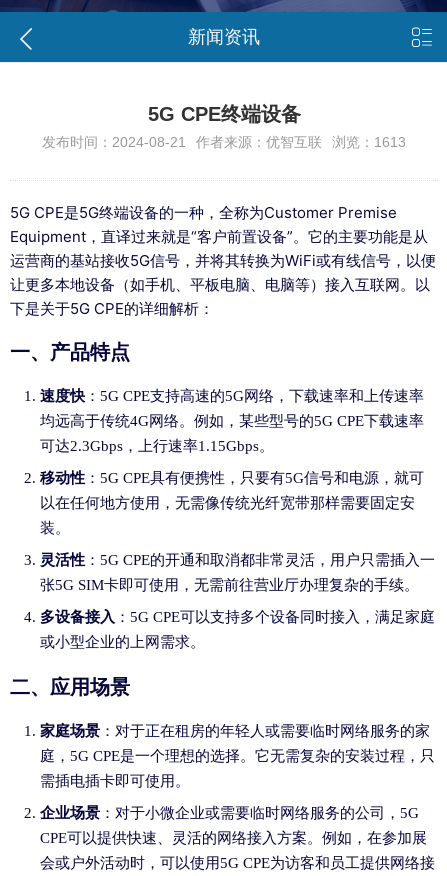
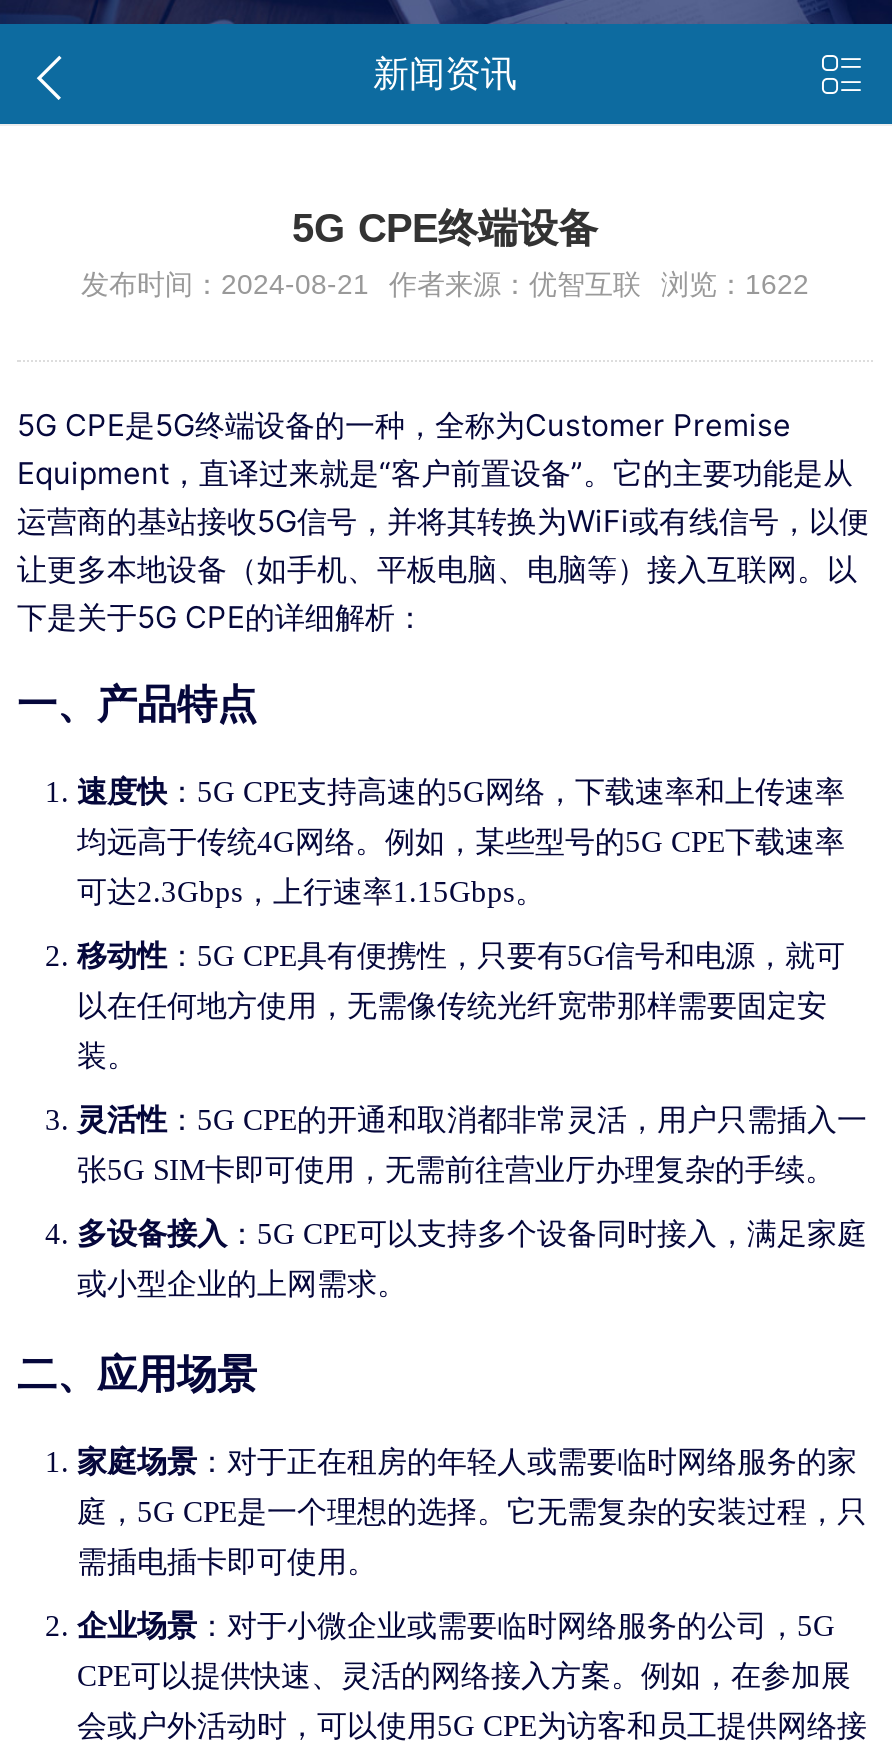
- 发布时间：2024-08-21 作者来源：优智互联 浏览：1613
+ 发布时间：2024-08-21 作者来源：优智互联 浏览：1622
